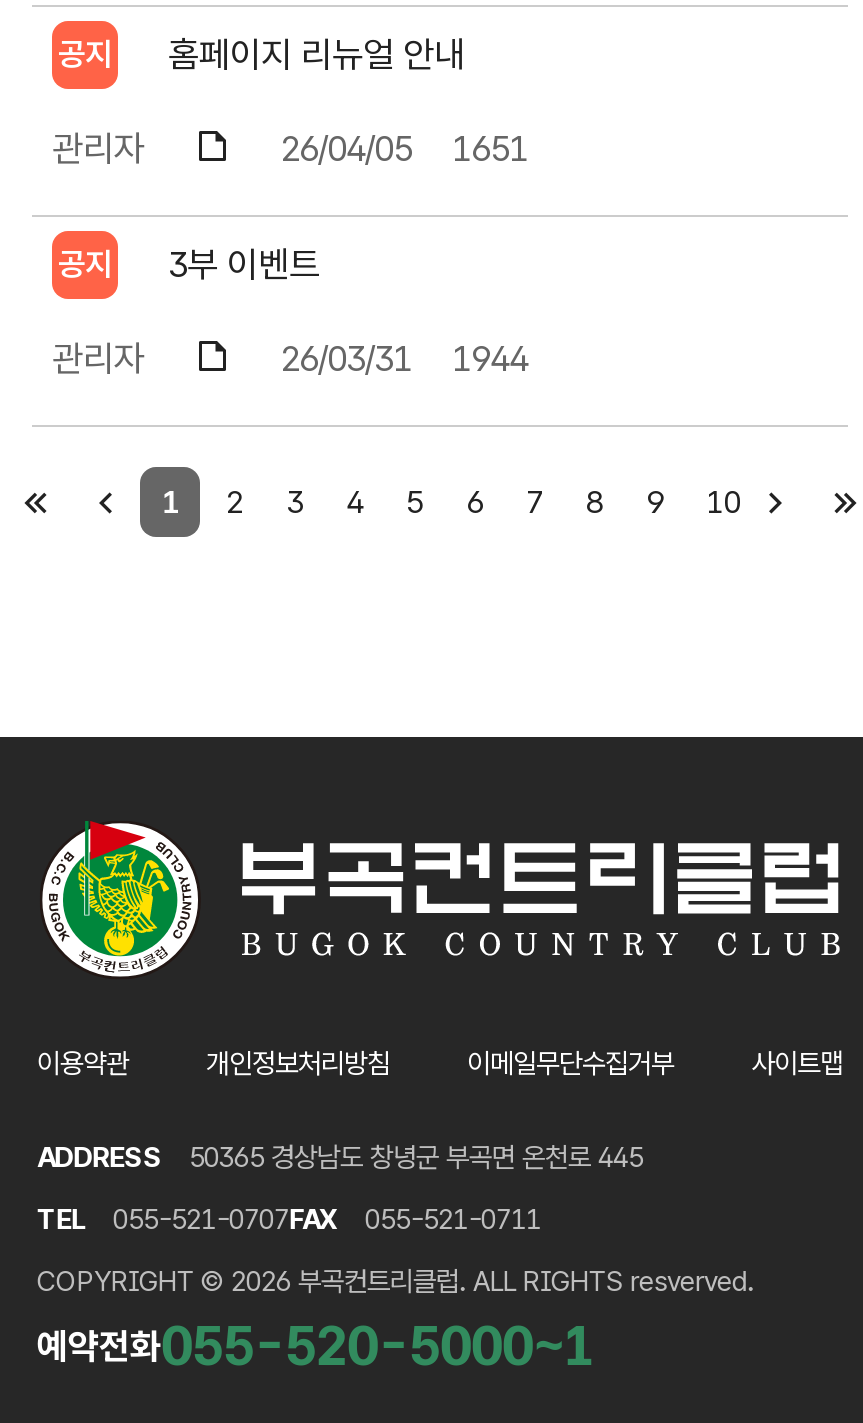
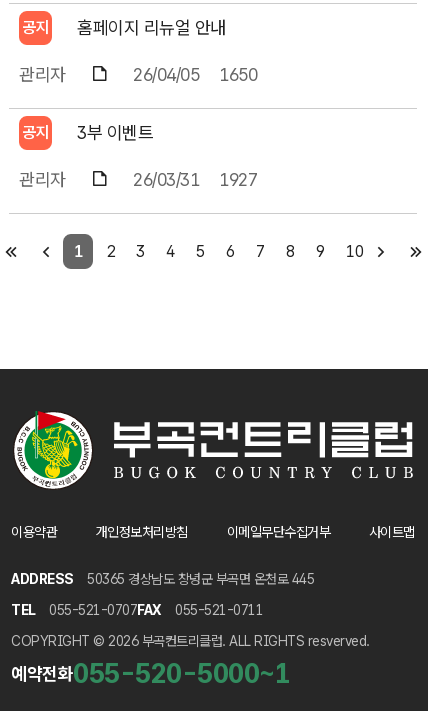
- 26/04/05 1651
+ 26/04/05 1650

- 26/03/31 1944
+ 26/03/31 1927
